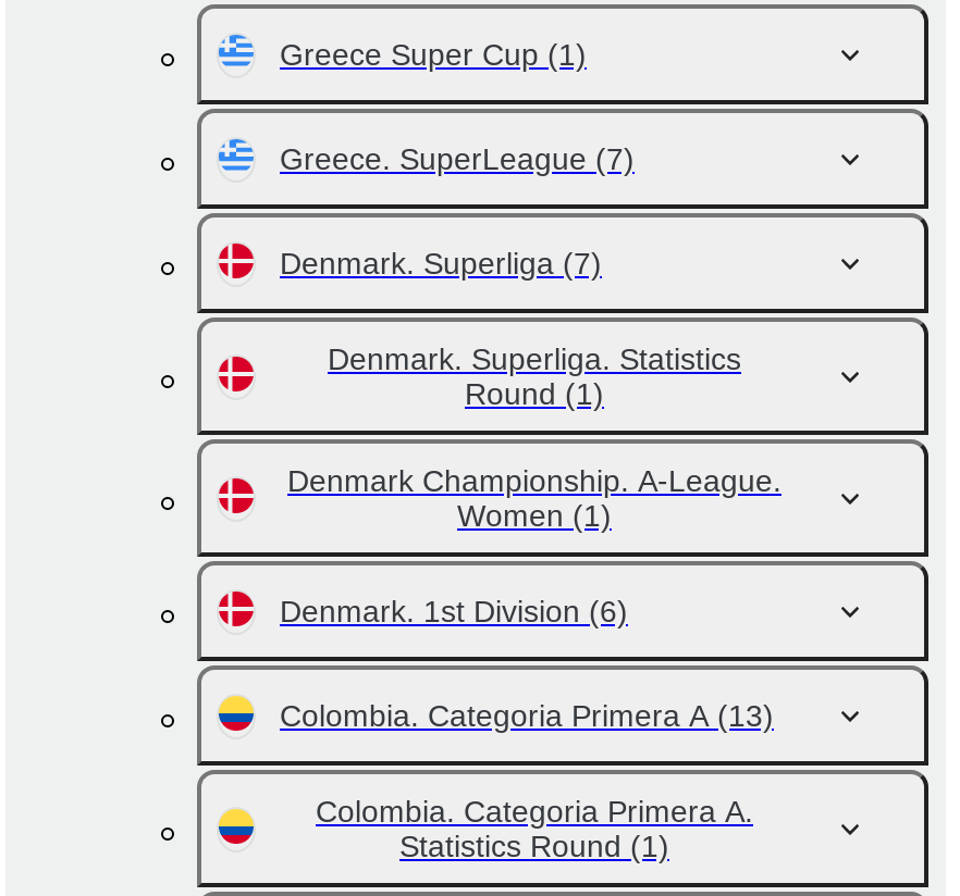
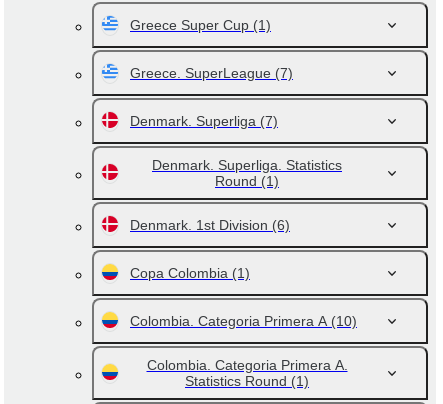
- Denmark Championship. A-League.
- Women (1)

moved up: Denmark. 1st Division (6)

- Colombia. Categoria Primera A (13)
+ Copa Colombia (1)
+ Colombia. Categoria Primera A (10)
